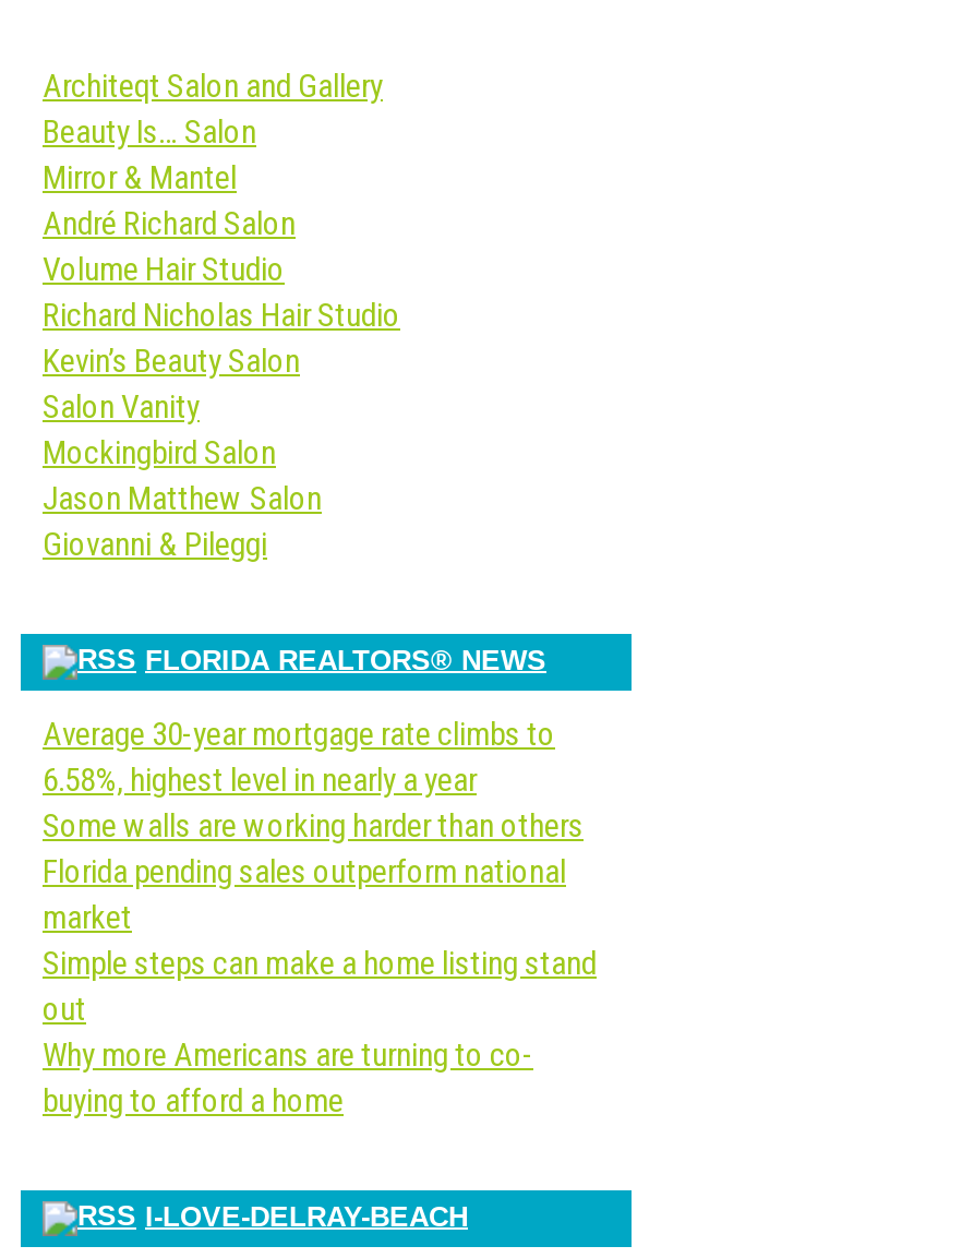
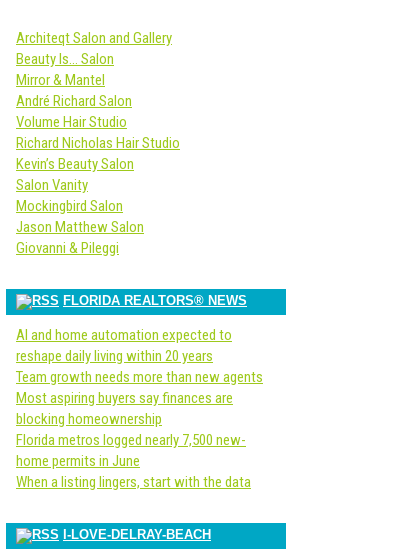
- Average 30-year mortgage rate climbs to
- 6.58%, highest level in nearly a year
- Some walls are working harder than others
- Florida pending sales outperform national
- market
- Simple steps can make a home listing stand
- out
- Why more Americans are turning to co-
- buying to afford a home
+ AI and home automation expected to
+ reshape daily living within 20 years
+ Team growth needs more than new agents
+ Most aspiring buyers say finances are
+ blocking homeownership
+ Florida metros logged nearly 7,500 new-
+ home permits in June
+ When a listing lingers, start with the data
